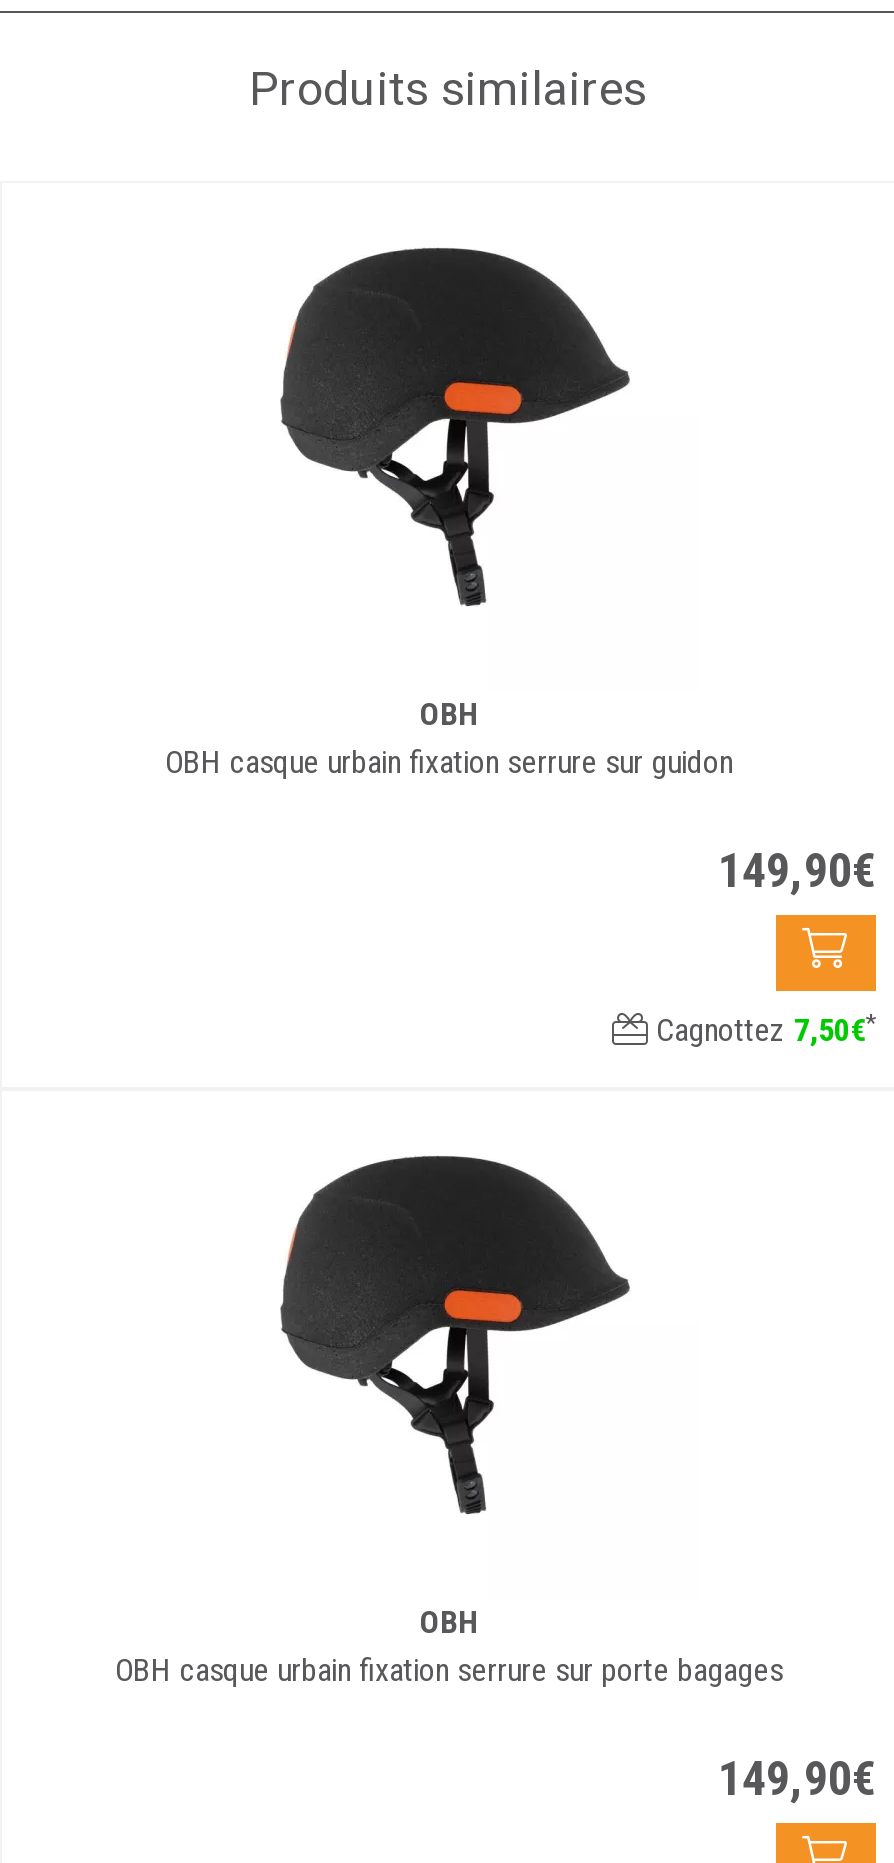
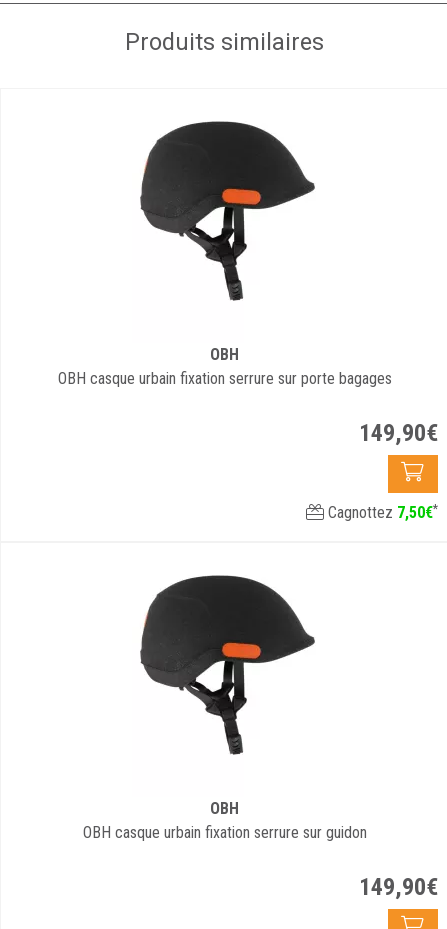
moved down: OBH casque urbain fixation serrure sur guidon

moved up: OBH casque urbain fixation serrure sur porte bagages
